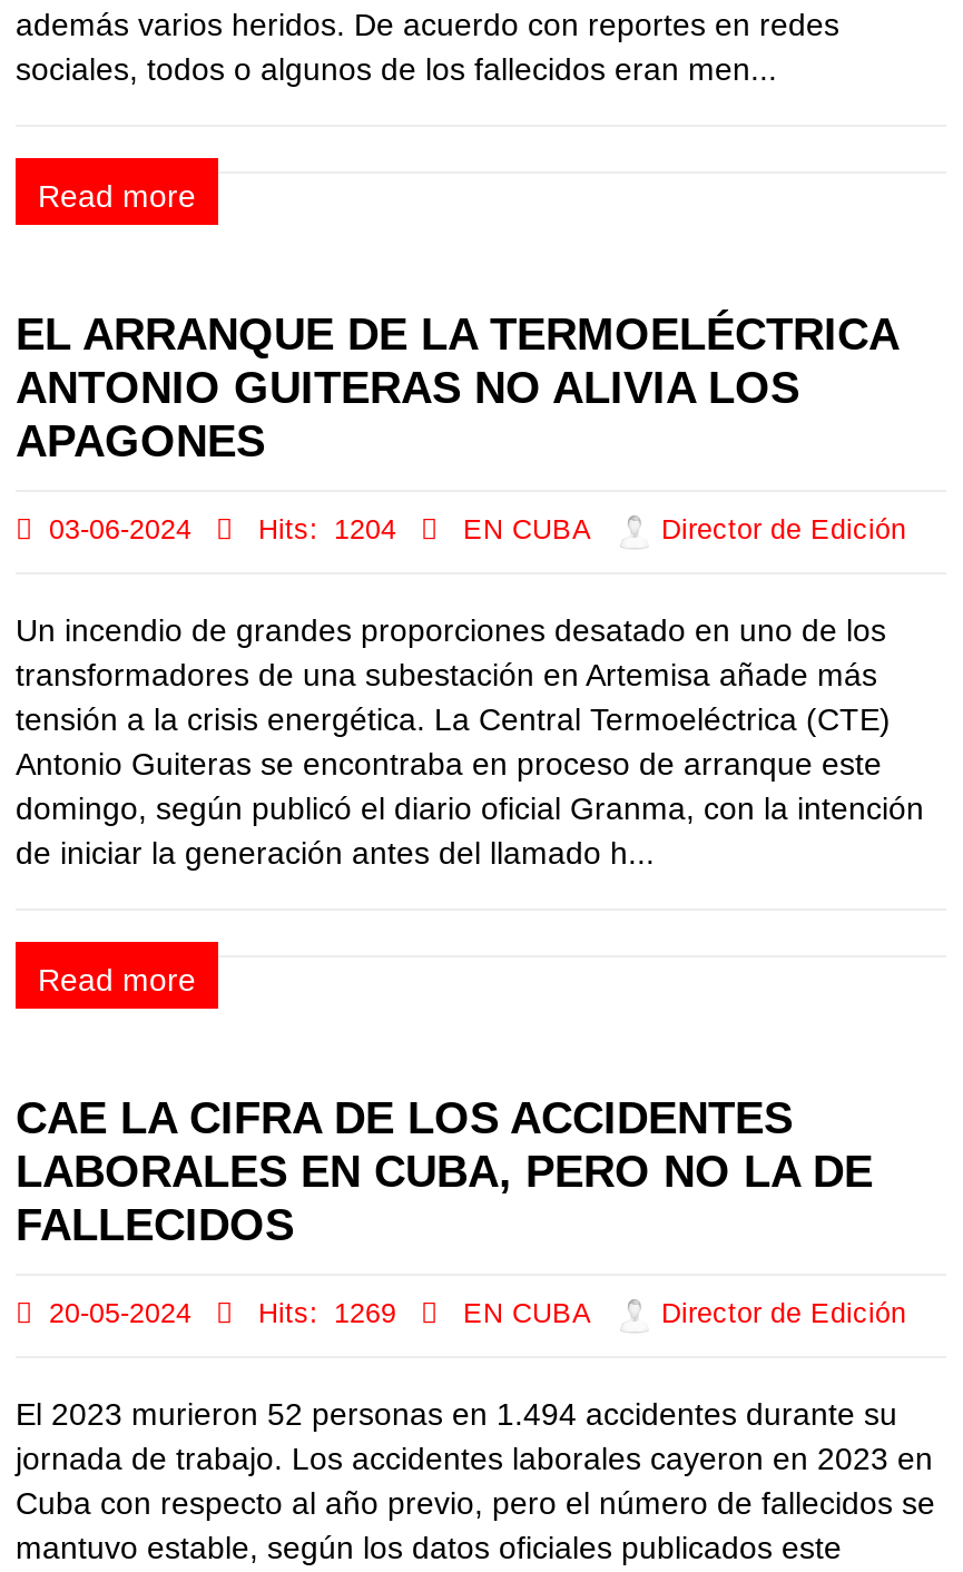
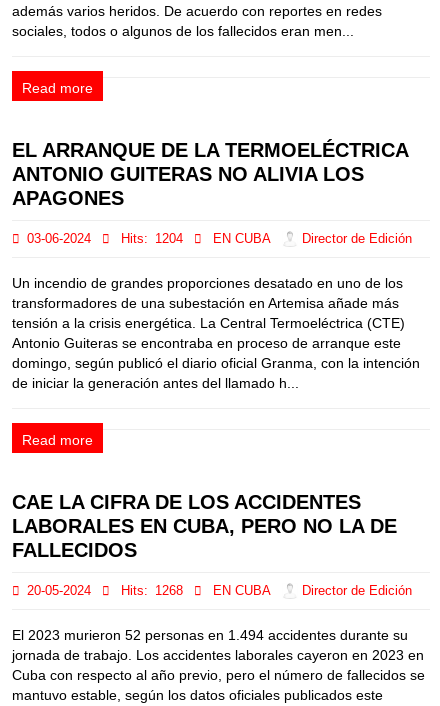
- Hits: 1269
+ Hits: 1268
